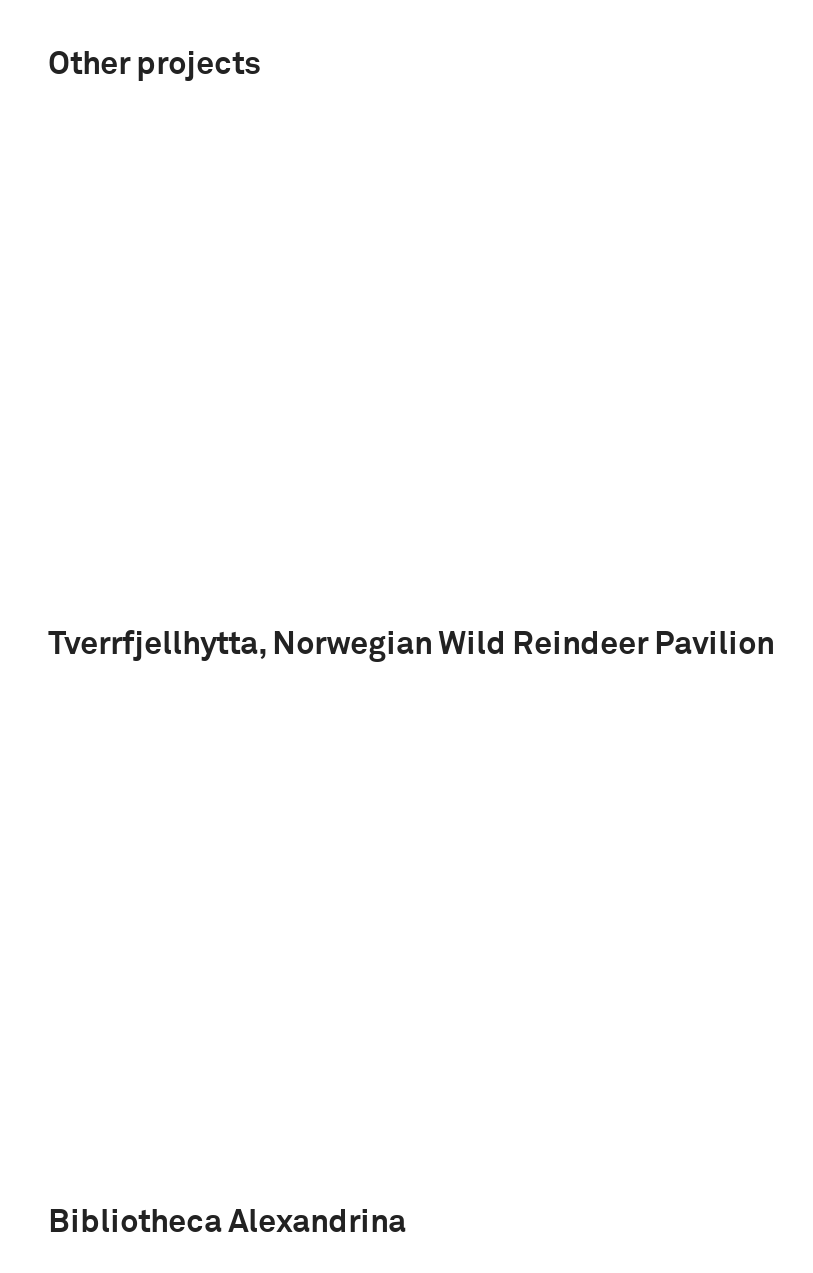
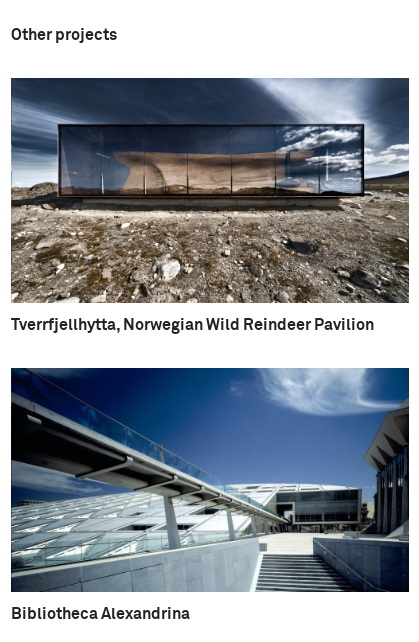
+ [image]

+ [image]
